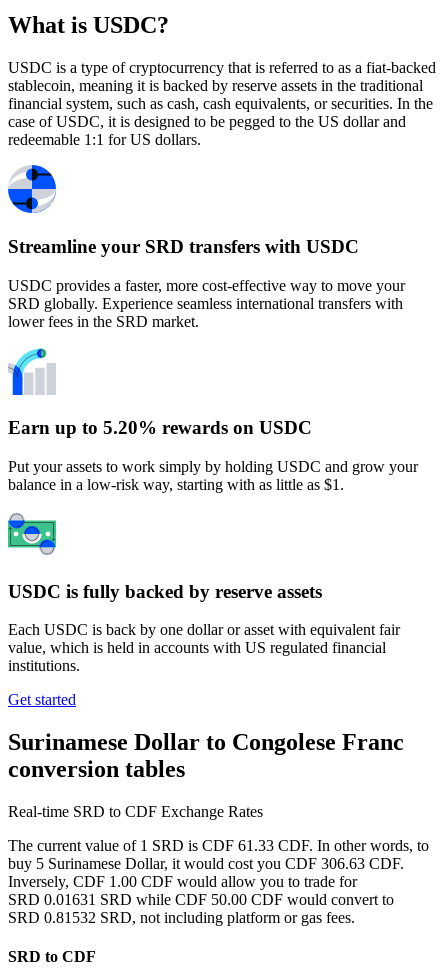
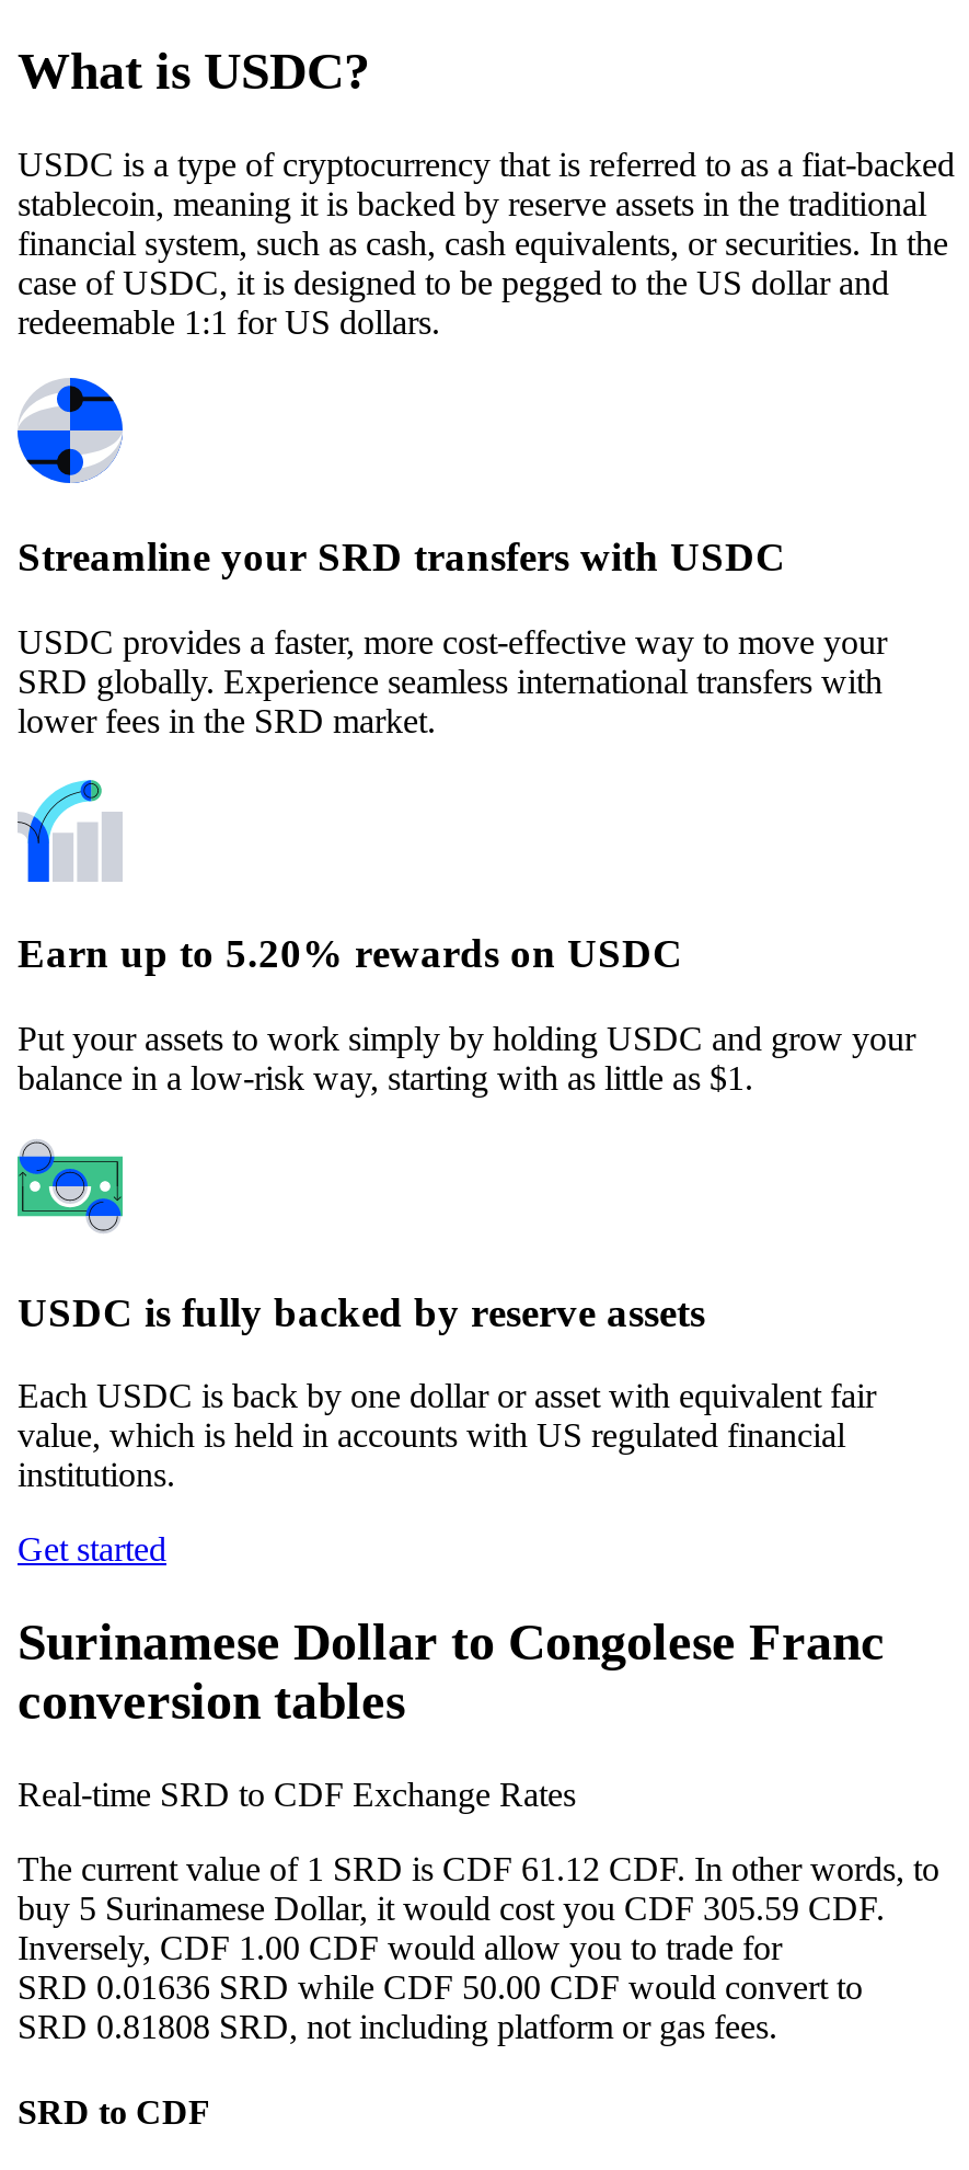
- The current value of 1 SRD is CDF 61.33 CDF. In other words, to
+ The current value of 1 SRD is CDF 61.12 CDF. In other words, to

- buy 5 Surinamese Dollar, it would cost you CDF 306.63 CDF.
+ buy 5 Surinamese Dollar, it would cost you CDF 305.59 CDF.

- SRD 0.01631 SRD while CDF 50.00 CDF would convert to
+ SRD 0.01636 SRD while CDF 50.00 CDF would convert to

- SRD 0.81532 SRD, not including platform or gas fees.
+ SRD 0.81808 SRD, not including platform or gas fees.
